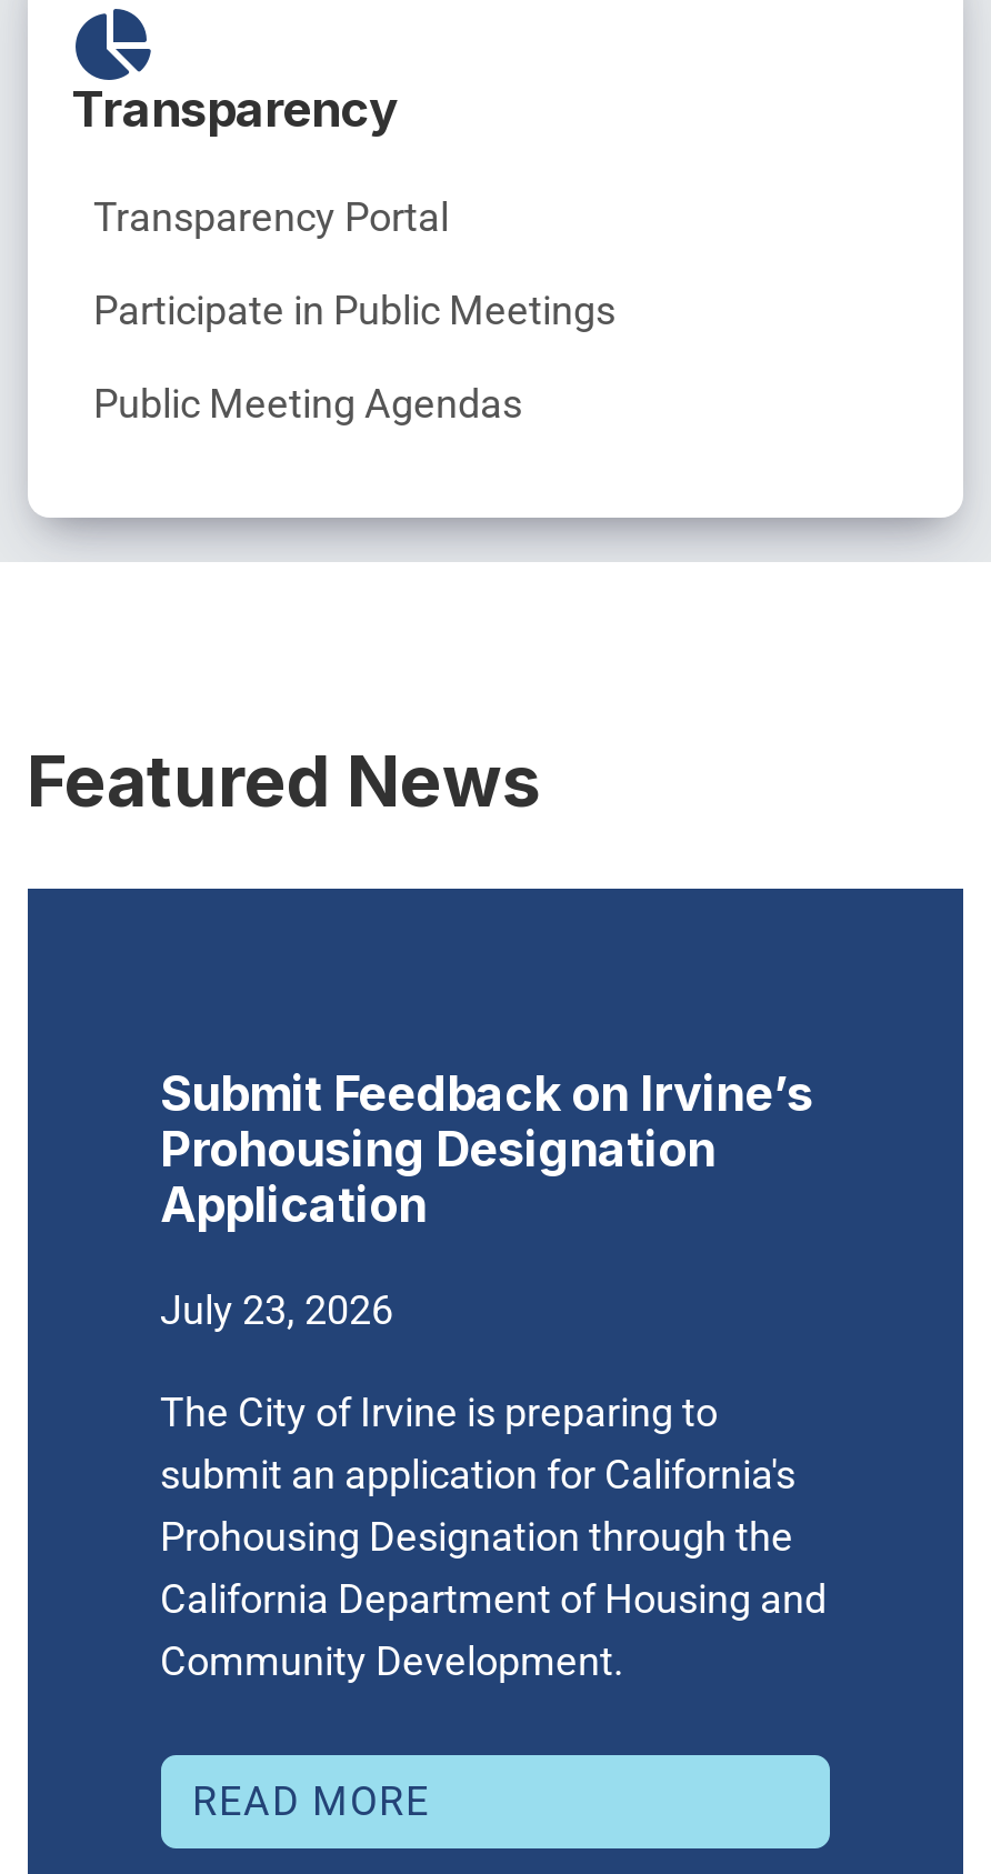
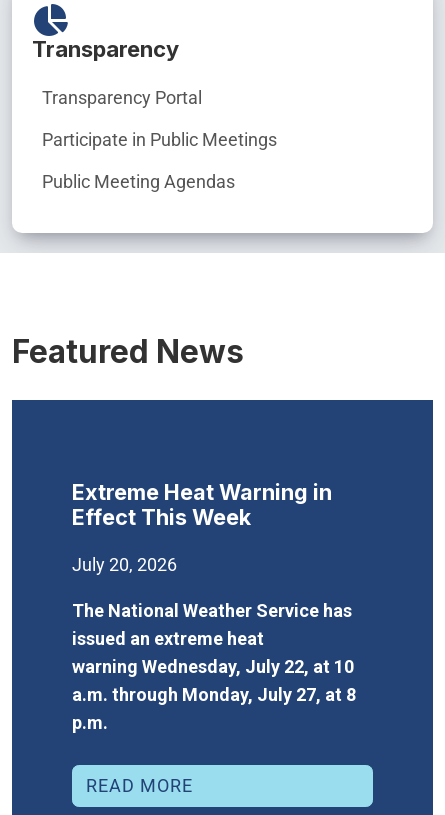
- Submit Feedback on Irvine’s
- Prohousing Designation
- Application
+ Extreme Heat Warning in
+ Effect This Week

- July 23, 2026
+ July 20, 2026

- The City of Irvine is preparing to
- submit an application for California's
- Prohousing Designation through the
- California Department of Housing and
- Community Development.
+ The National Weather Service has
+ issued an extreme heat
+ warning Wednesday, July 22, at 10
+ a.m. through Monday, July 27, at 8
+ p.m.
